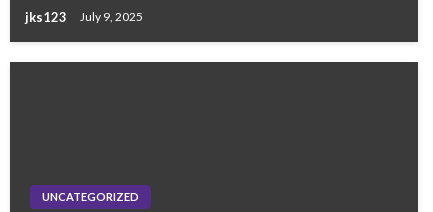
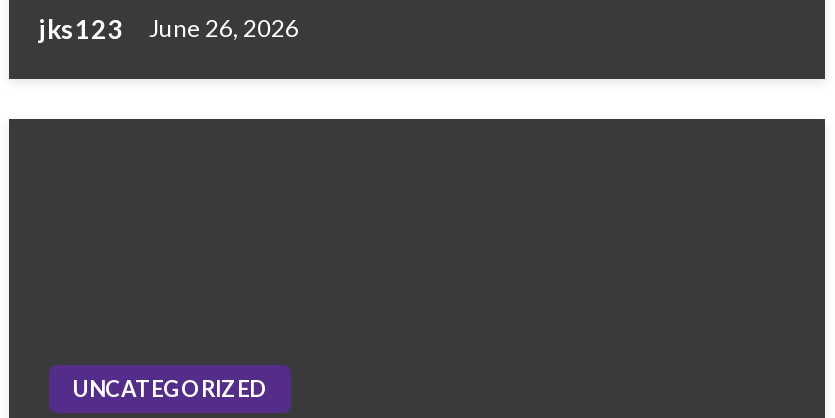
- jks123 July 9, 2025
+ jks123 June 26, 2026
